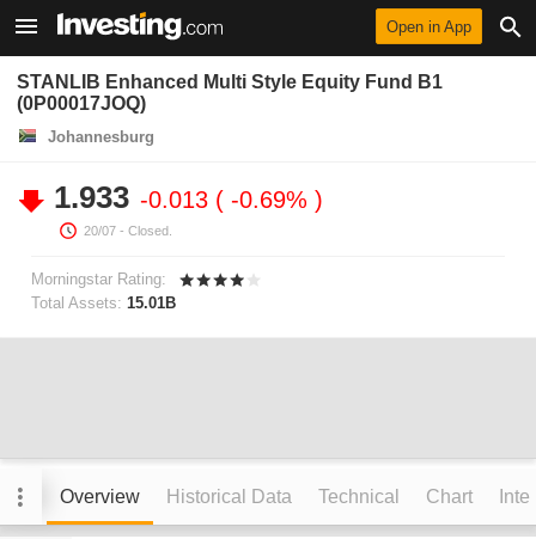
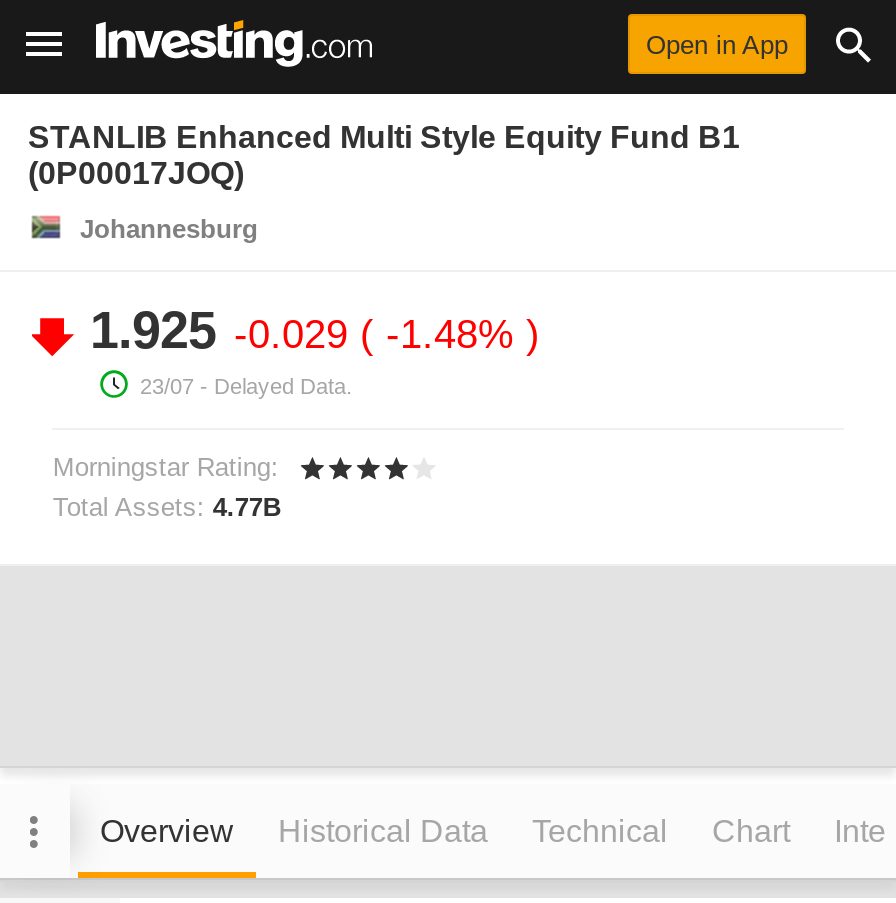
- 1.933 -0.013 -0.69%
- 20/07 - Closed.
+ 1.925 -0.029 -1.48%
+ 23/07 - Delayed Data.

- Total Assets: 15.01B
+ Total Assets: 4.77B
